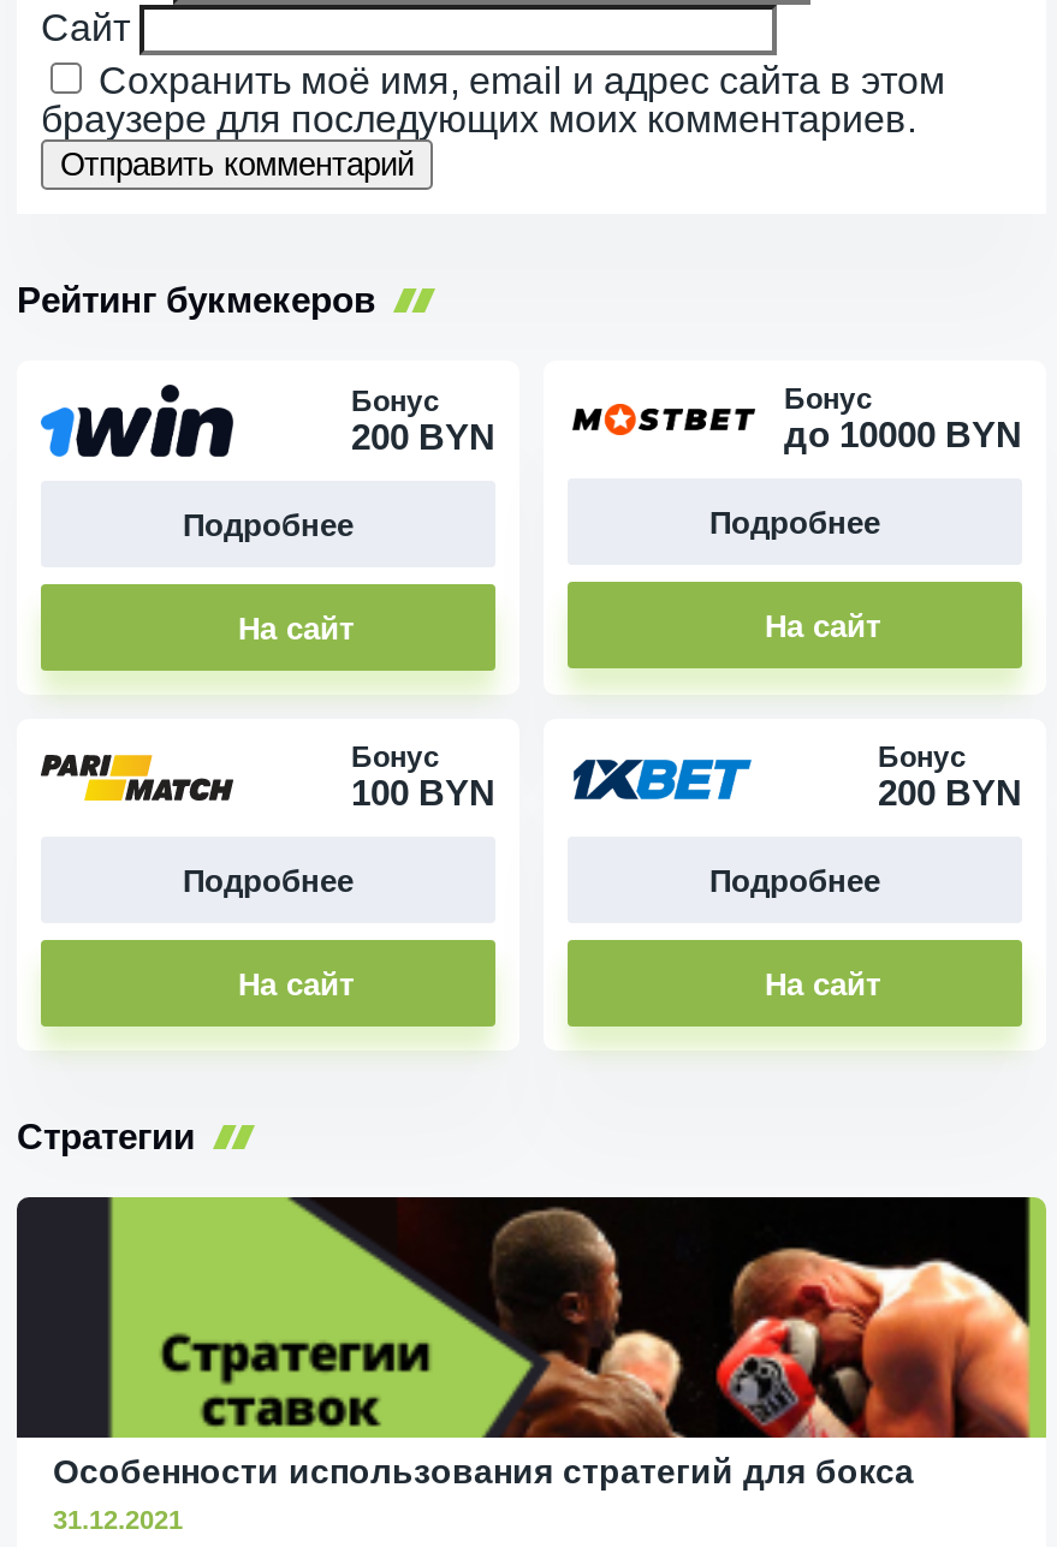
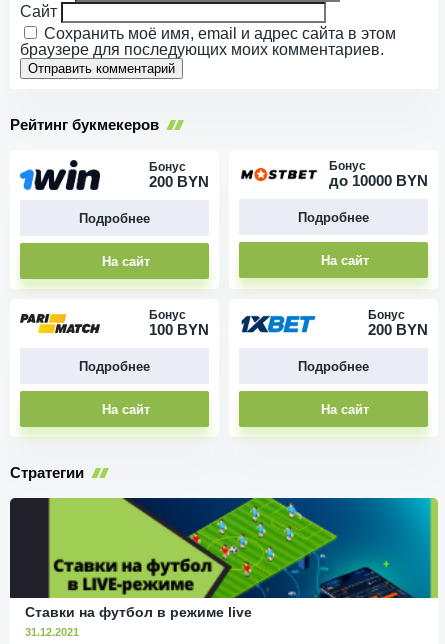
- [image]
- Особенности использования стратегий для бокса
+ [image]
+ Ставки на футбол в режиме live
